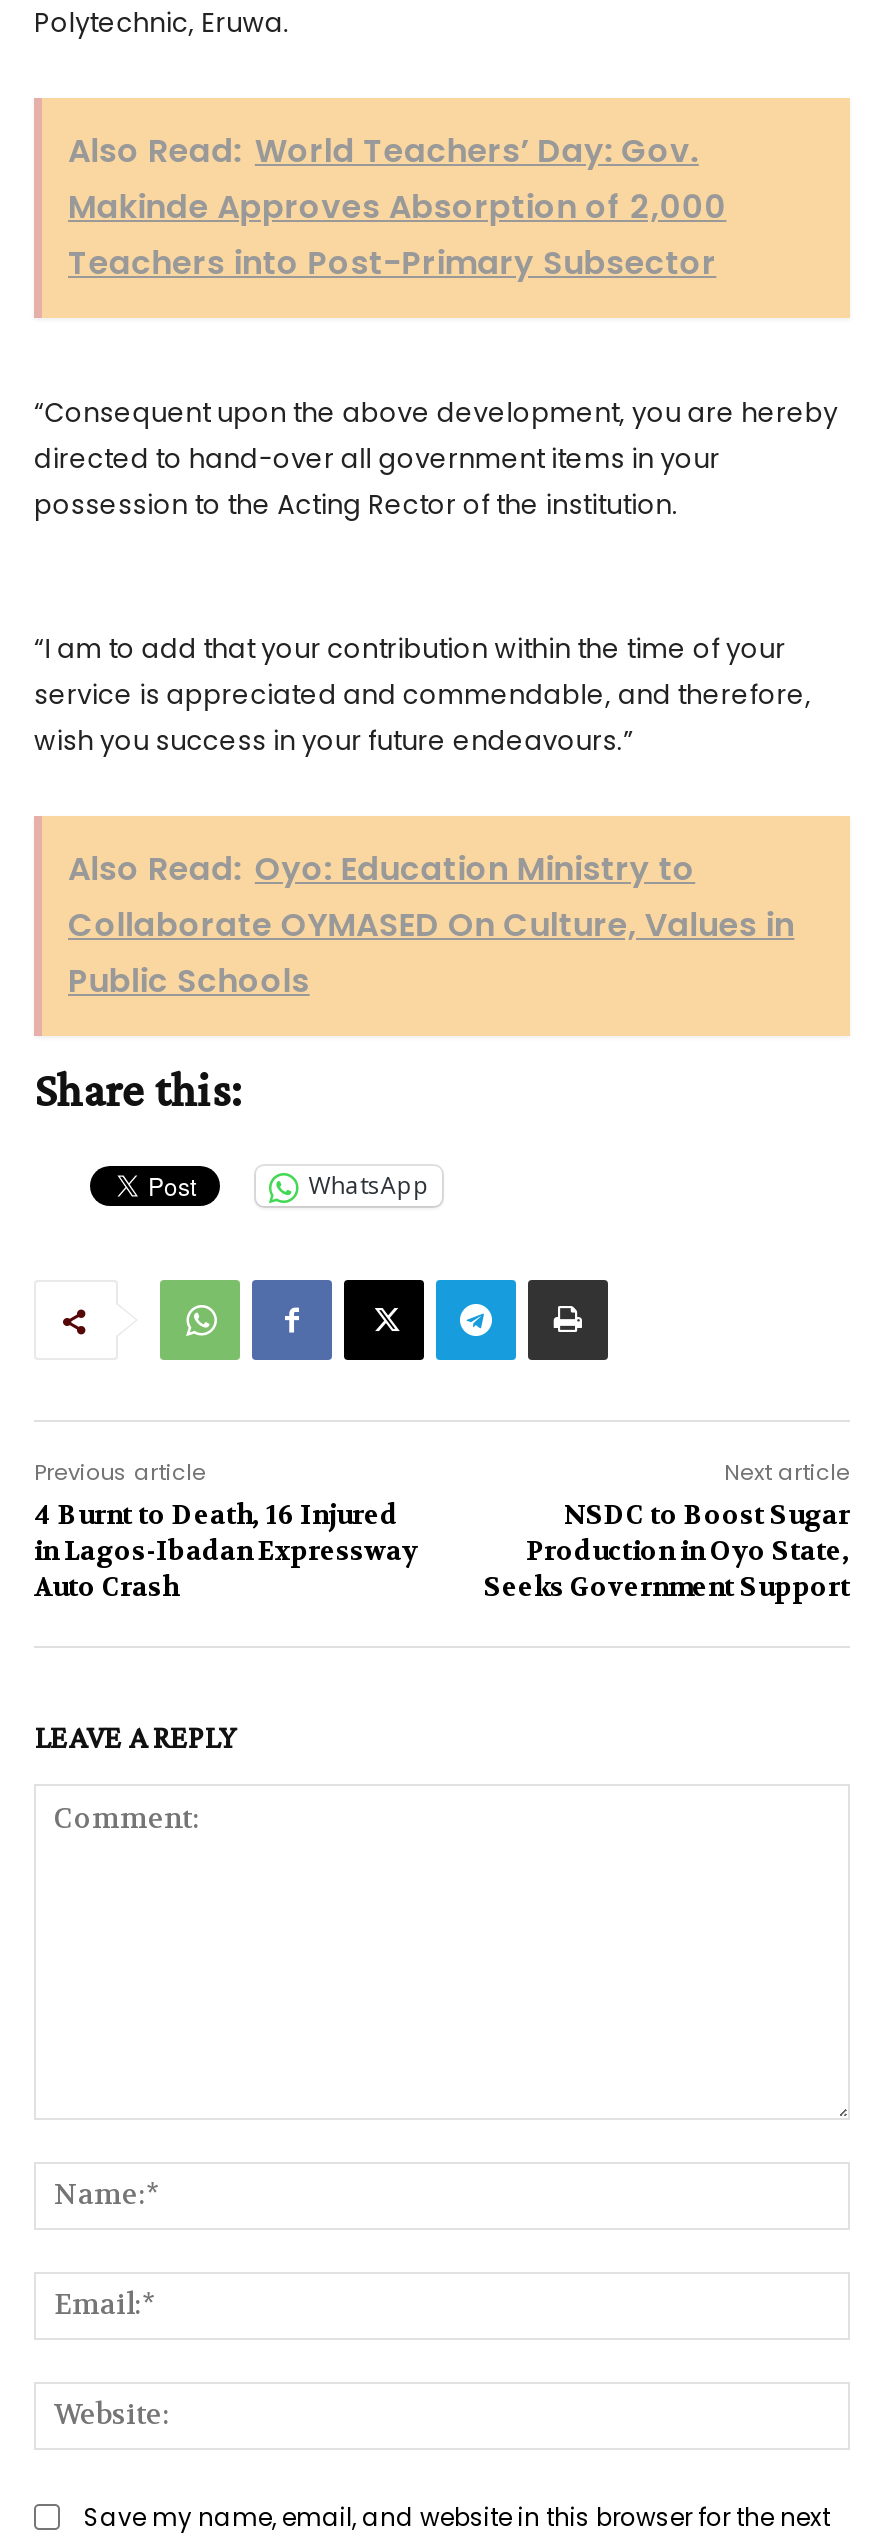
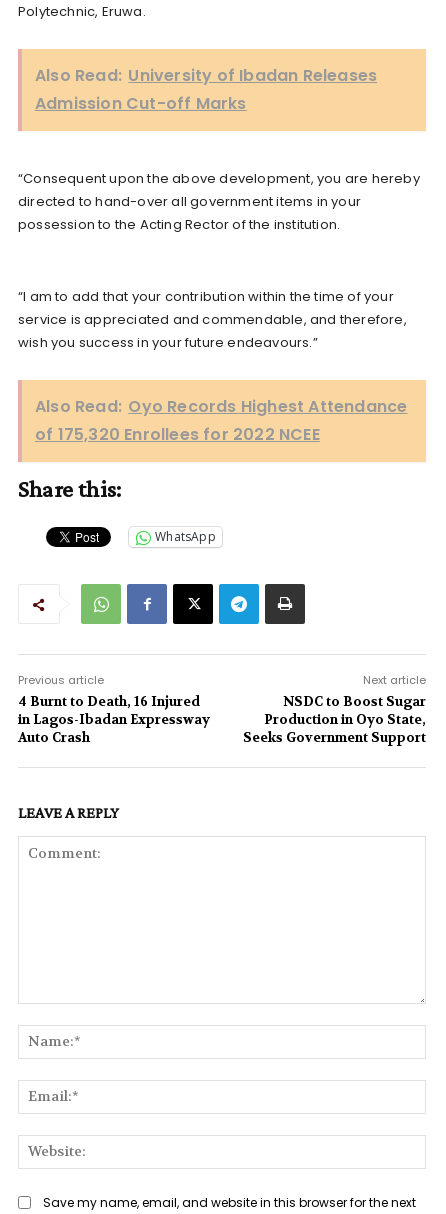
- Also Read: World Teachers’ Day: Gov.
- Makinde Approves Absorption of 2,000
- Teachers into Post-Primary Subsector
+ Also Read: University of Ibadan Releases
+ Admission Cut-off Marks

- Also Read: Oyo: Education Ministry to
- Collaborate OYMASED On Culture, Values in
- Public Schools
+ Also Read: Oyo Records Highest Attendance
+ of 175,320 Enrollees for 2022 NCEE
